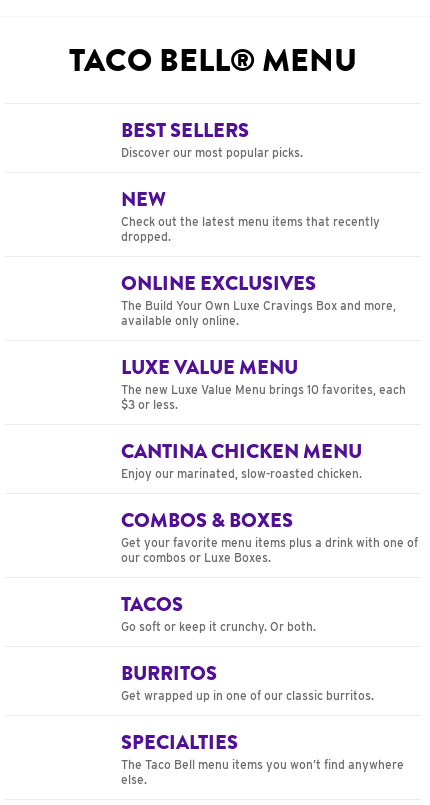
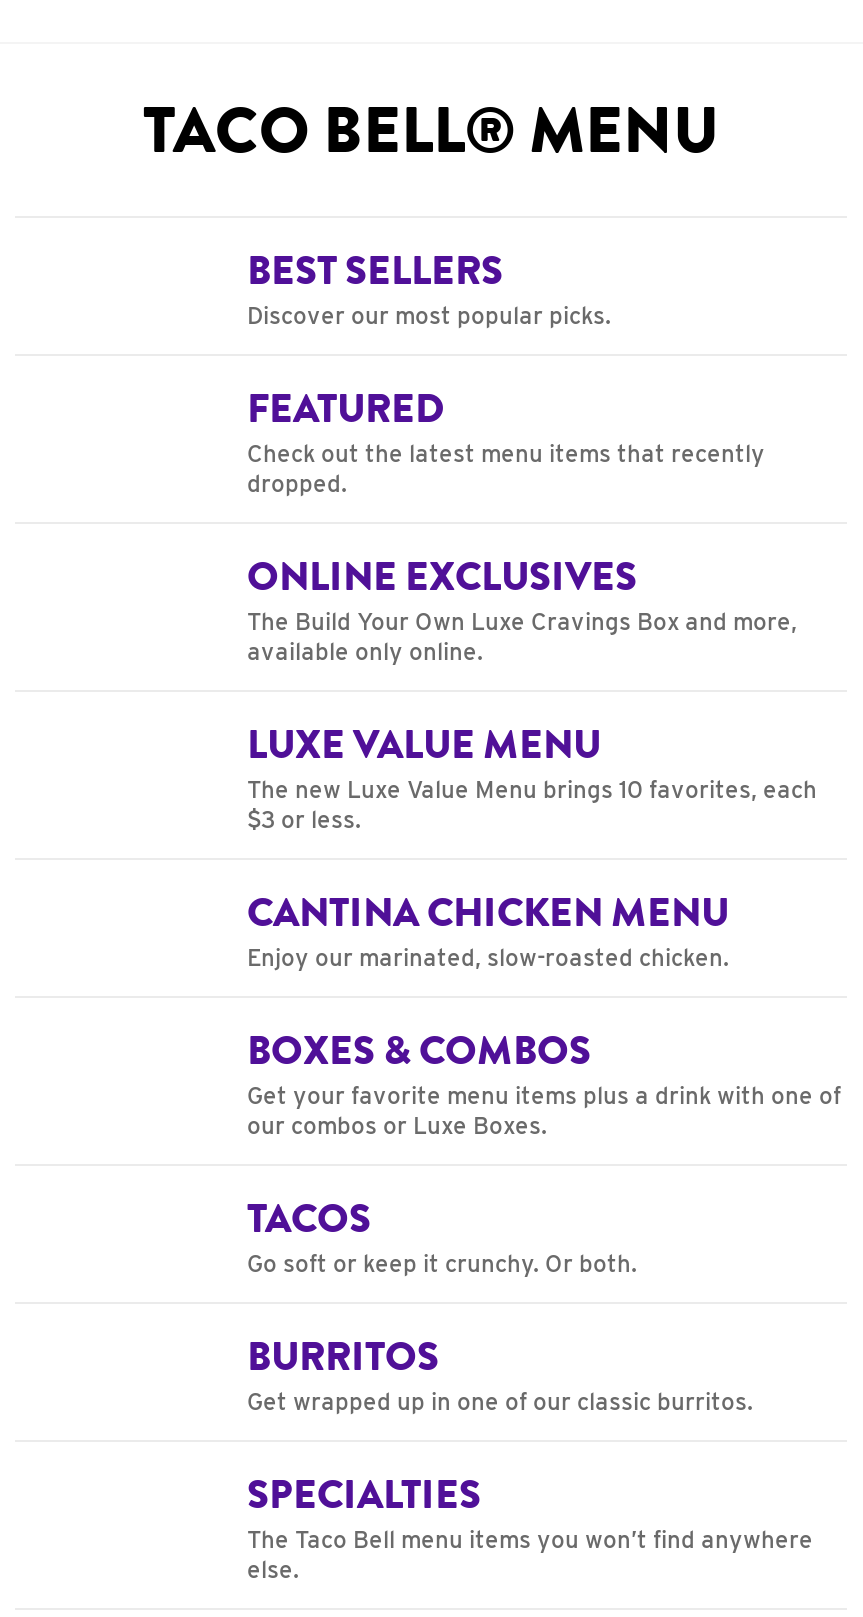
- NEW
+ FEATURED

- COMBOS & BOXES
+ BOXES & COMBOS
